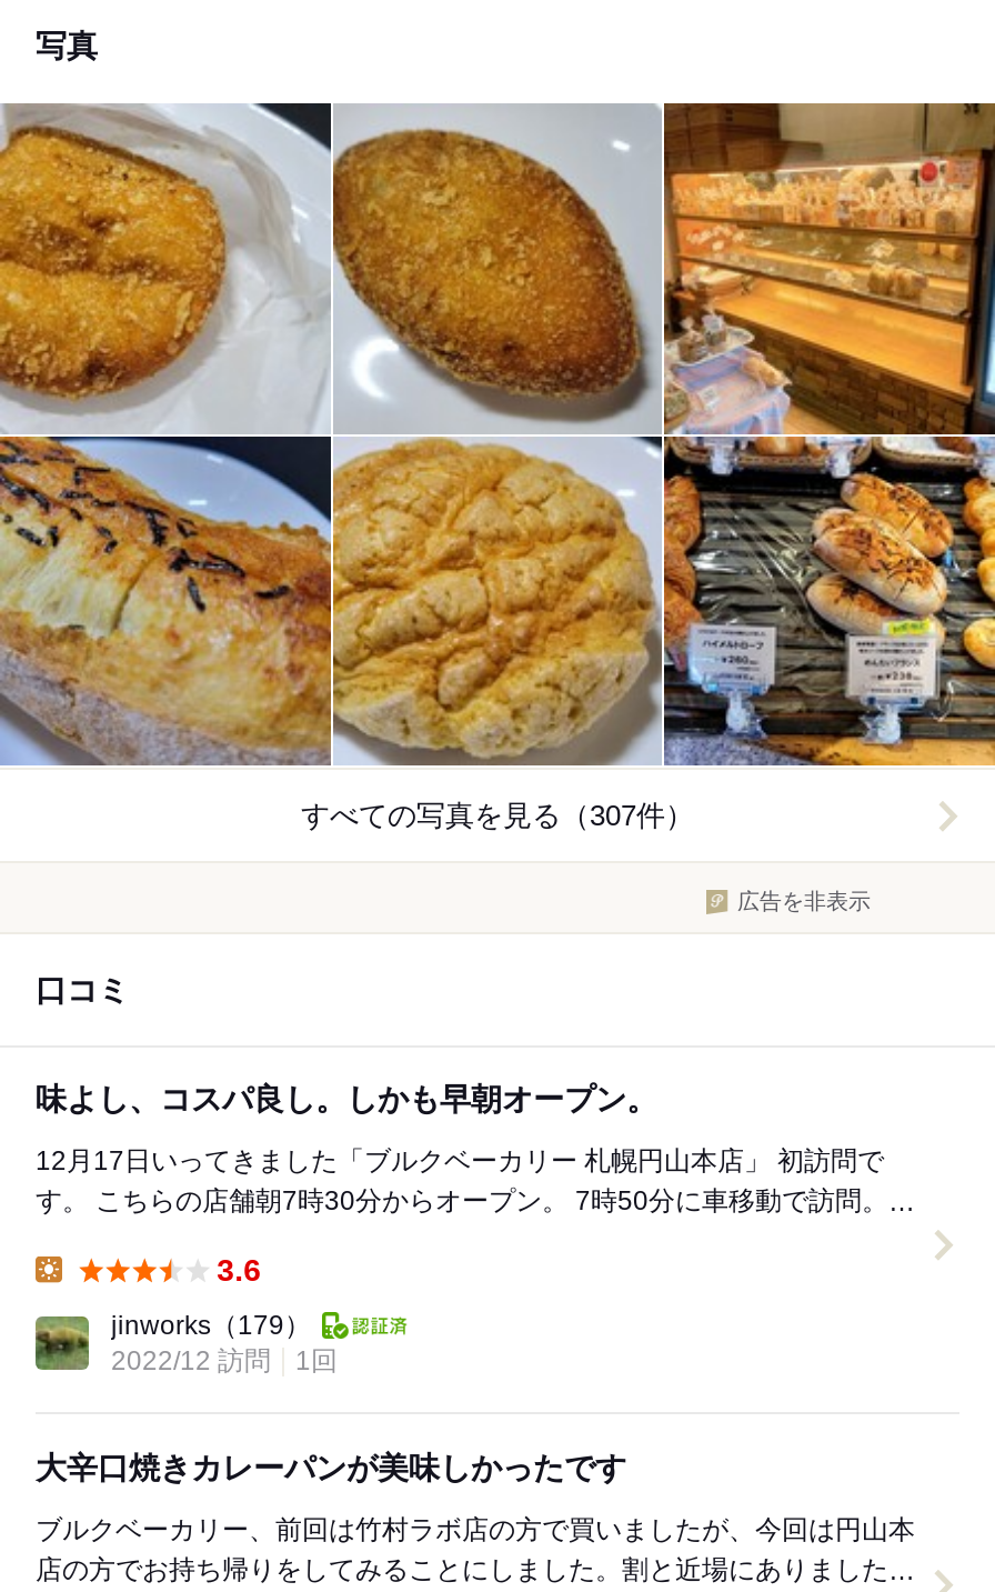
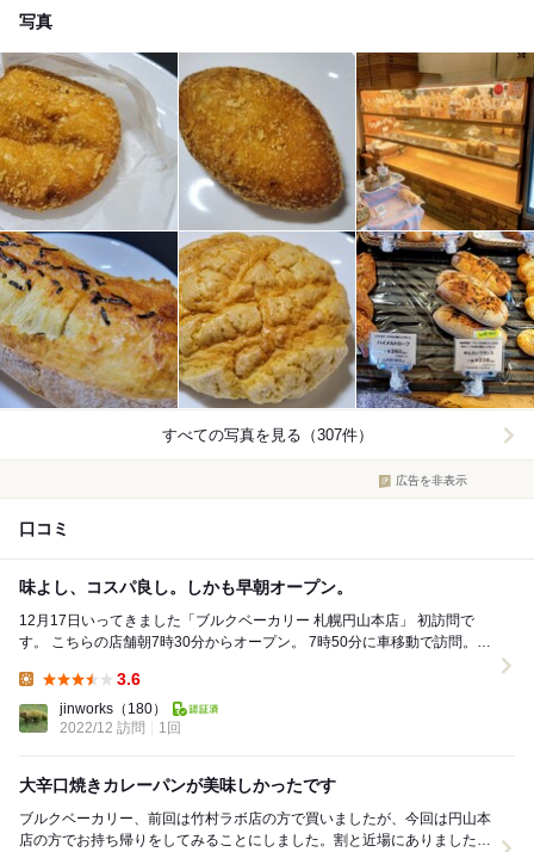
- jinworks（179）
+ jinworks（180）
